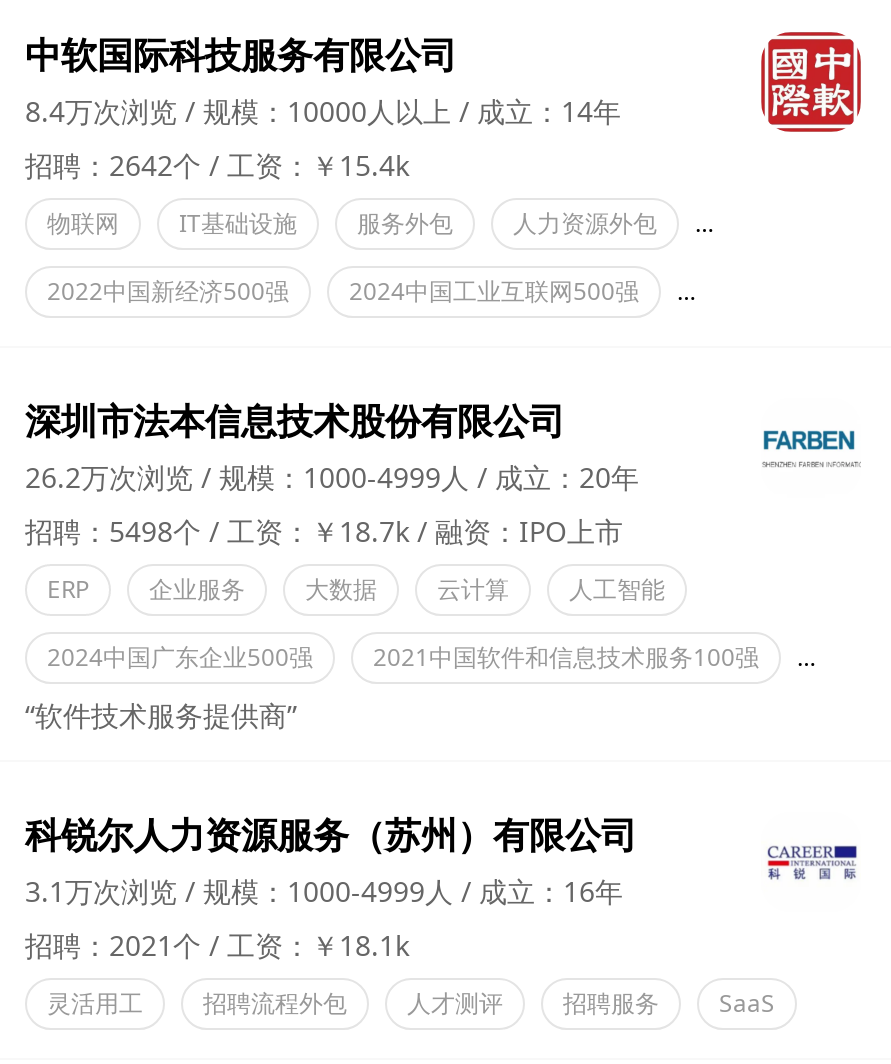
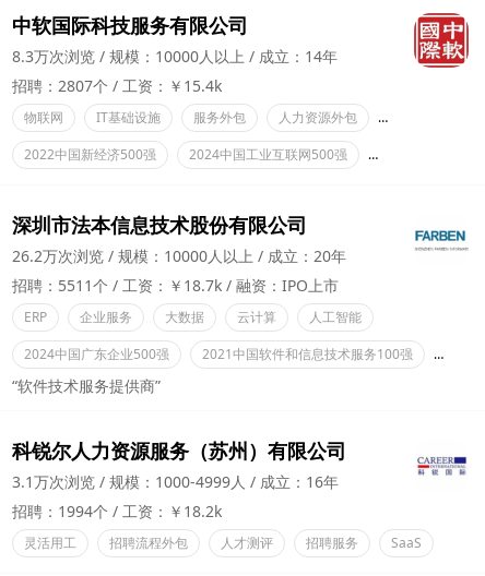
- 8.4万次浏览 规模：10000人以上 成立：14年
+ 8.3万次浏览 规模：10000人以上 成立：14年

- 招聘：2642个 工资：￥15.4k
+ 招聘：2807个 工资：￥15.4k

- 26.2万次浏览 规模：1000-4999人 成立：20年
+ 26.2万次浏览 规模：10000人以上 成立：20年

- 招聘：5498个 工资：￥18.7k 融资：IPO上市
+ 招聘：5511个 工资：￥18.7k 融资：IPO上市

- 招聘：2021个
+ 招聘：1994个

- 工资：￥18.1k
+ 工资：￥18.2k
